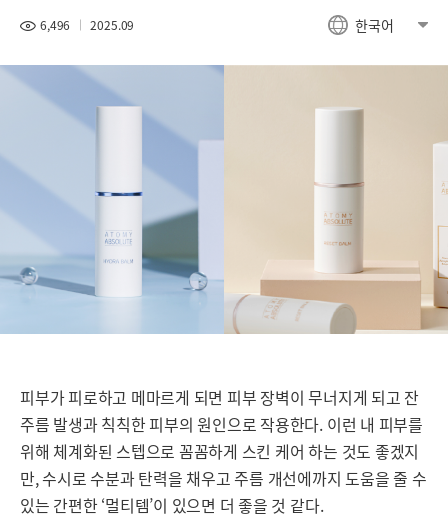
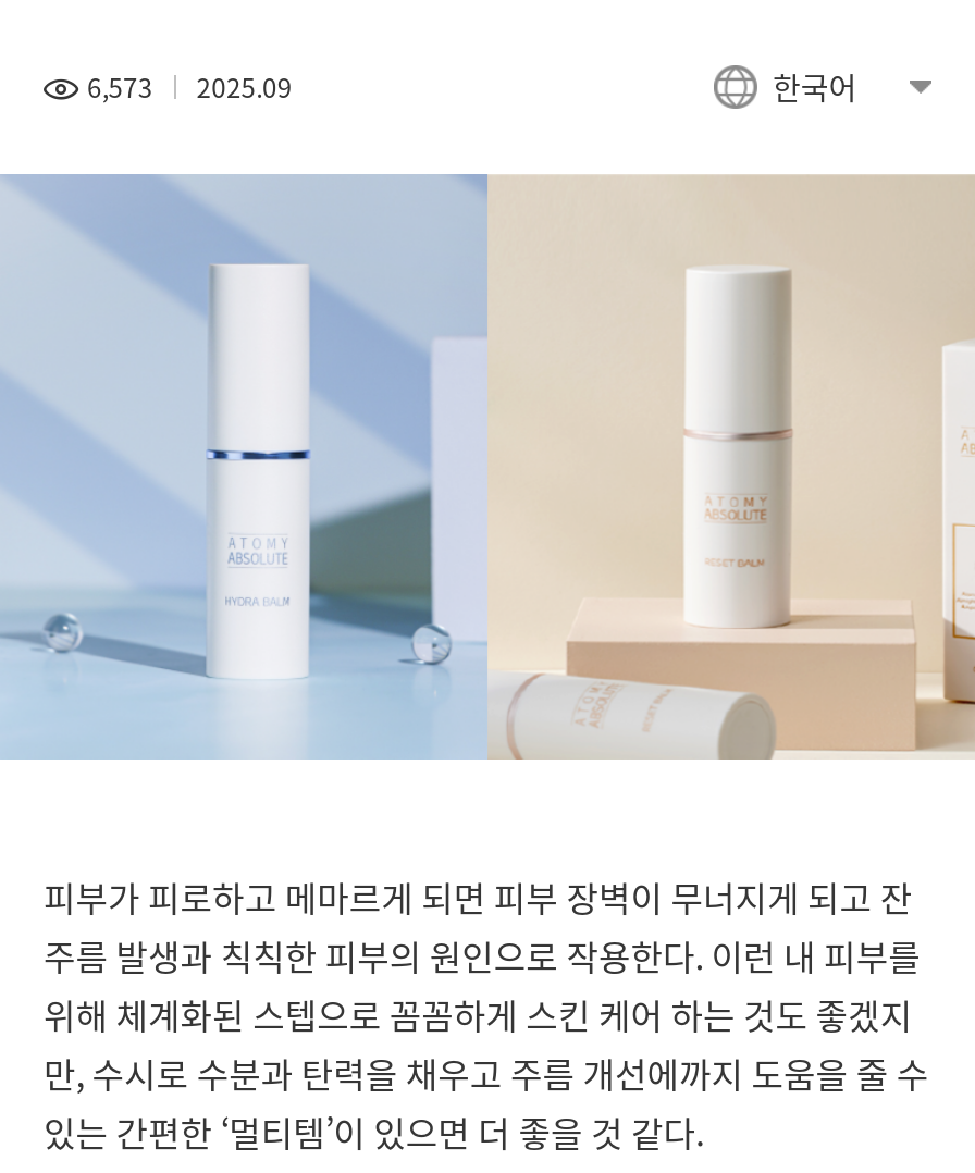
- 6,496 2025.09
+ 6,573 2025.09
